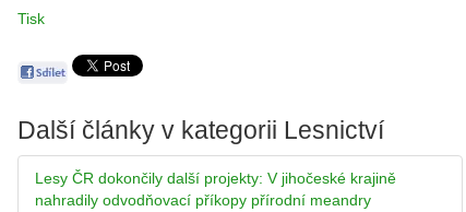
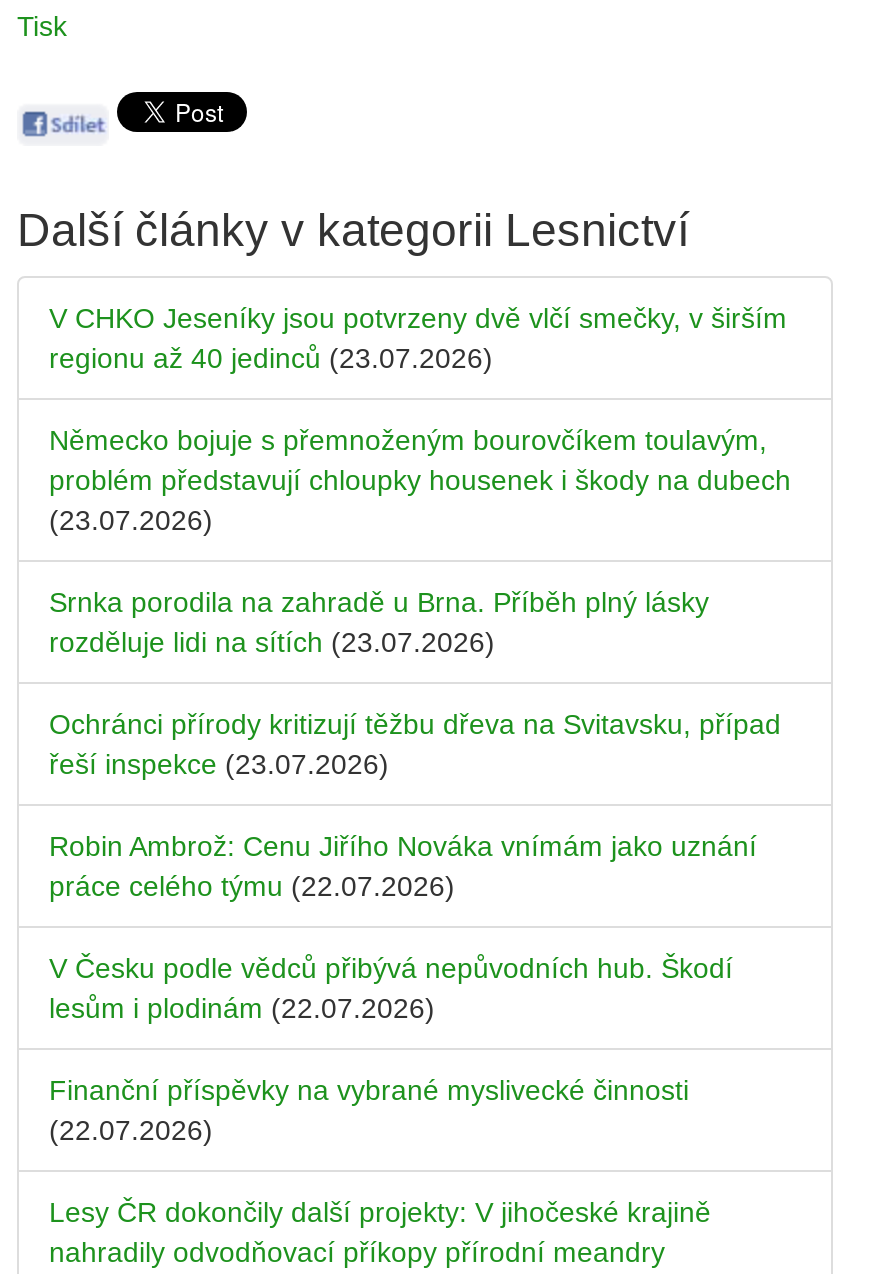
+ V CHKO Jeseníky jsou potvrzeny dvě vlčí smečky, v širším
+ regionu až 40 jedinců (23.07.2026)
+ Německo bojuje s přemnoženým bourovčíkem toulavým,
+ problém představují chloupky housenek i škody na dubech
+ (23.07.2026)
+ Srnka porodila na zahradě u Brna. Příběh plný lásky
+ rozděluje lidi na sítích (23.07.2026)
+ Ochránci přírody kritizují těžbu dřeva na Svitavsku, případ
+ řeší inspekce (23.07.2026)
+ Robin Ambrož: Cenu Jiřího Nováka vnímám jako uznání
+ práce celého týmu (22.07.2026)
+ V Česku podle vědců přibývá nepůvodních hub. Škodí
+ lesům i plodinám (22.07.2026)
+ Finanční příspěvky na vybrané myslivecké činnosti
+ (22.07.2026)
